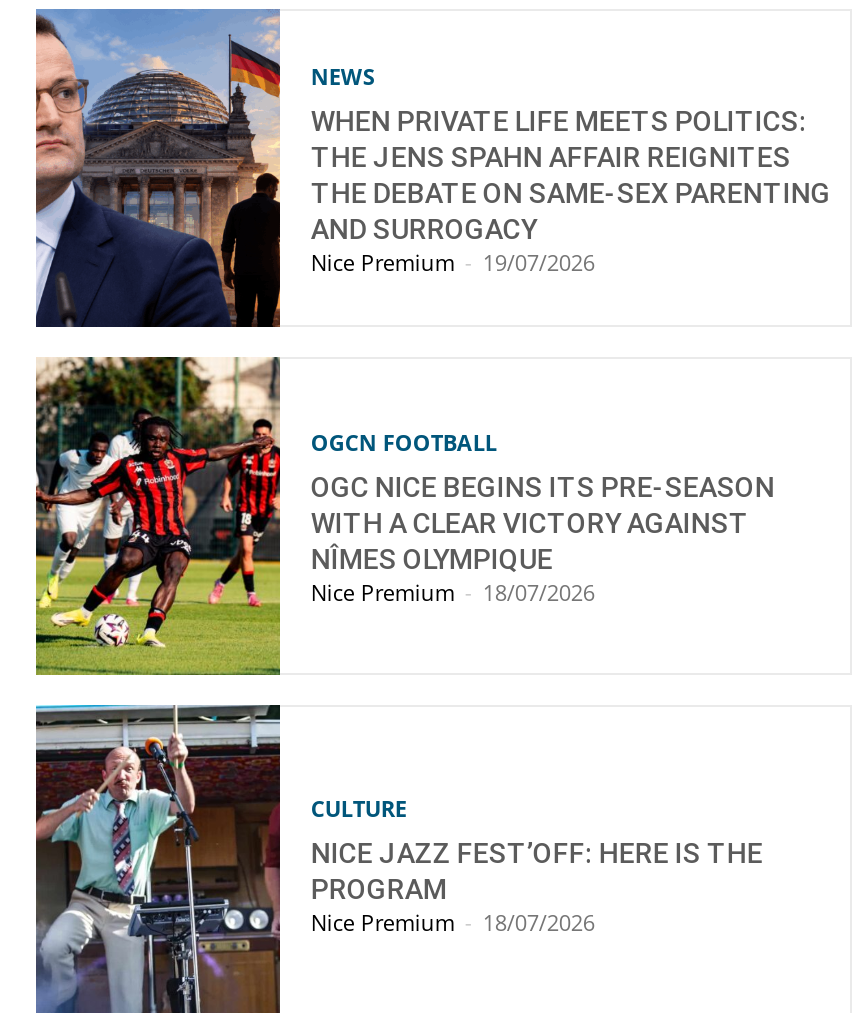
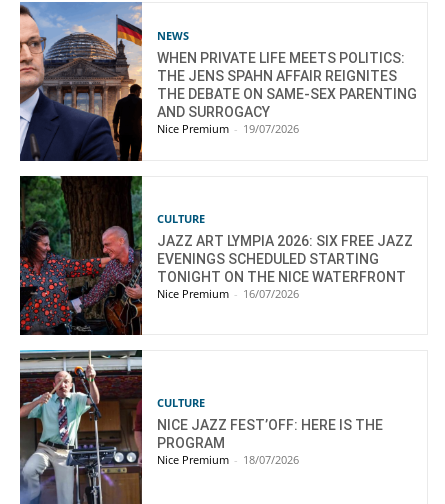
- [image]
- OGCN FOOTBALL
- OGC NICE BEGINS ITS PRE-SEASON
- WITH A CLEAR VICTORY AGAINST
- NÎMES OLYMPIQUE
- Nice Premium - 18/07/2026
+ [image]
+ CULTURE
+ JAZZ ART LYMPIA 2026: SIX FREE JAZZ
+ EVENINGS SCHEDULED STARTING
+ TONIGHT ON THE NICE WATERFRONT
+ Nice Premium - 16/07/2026
